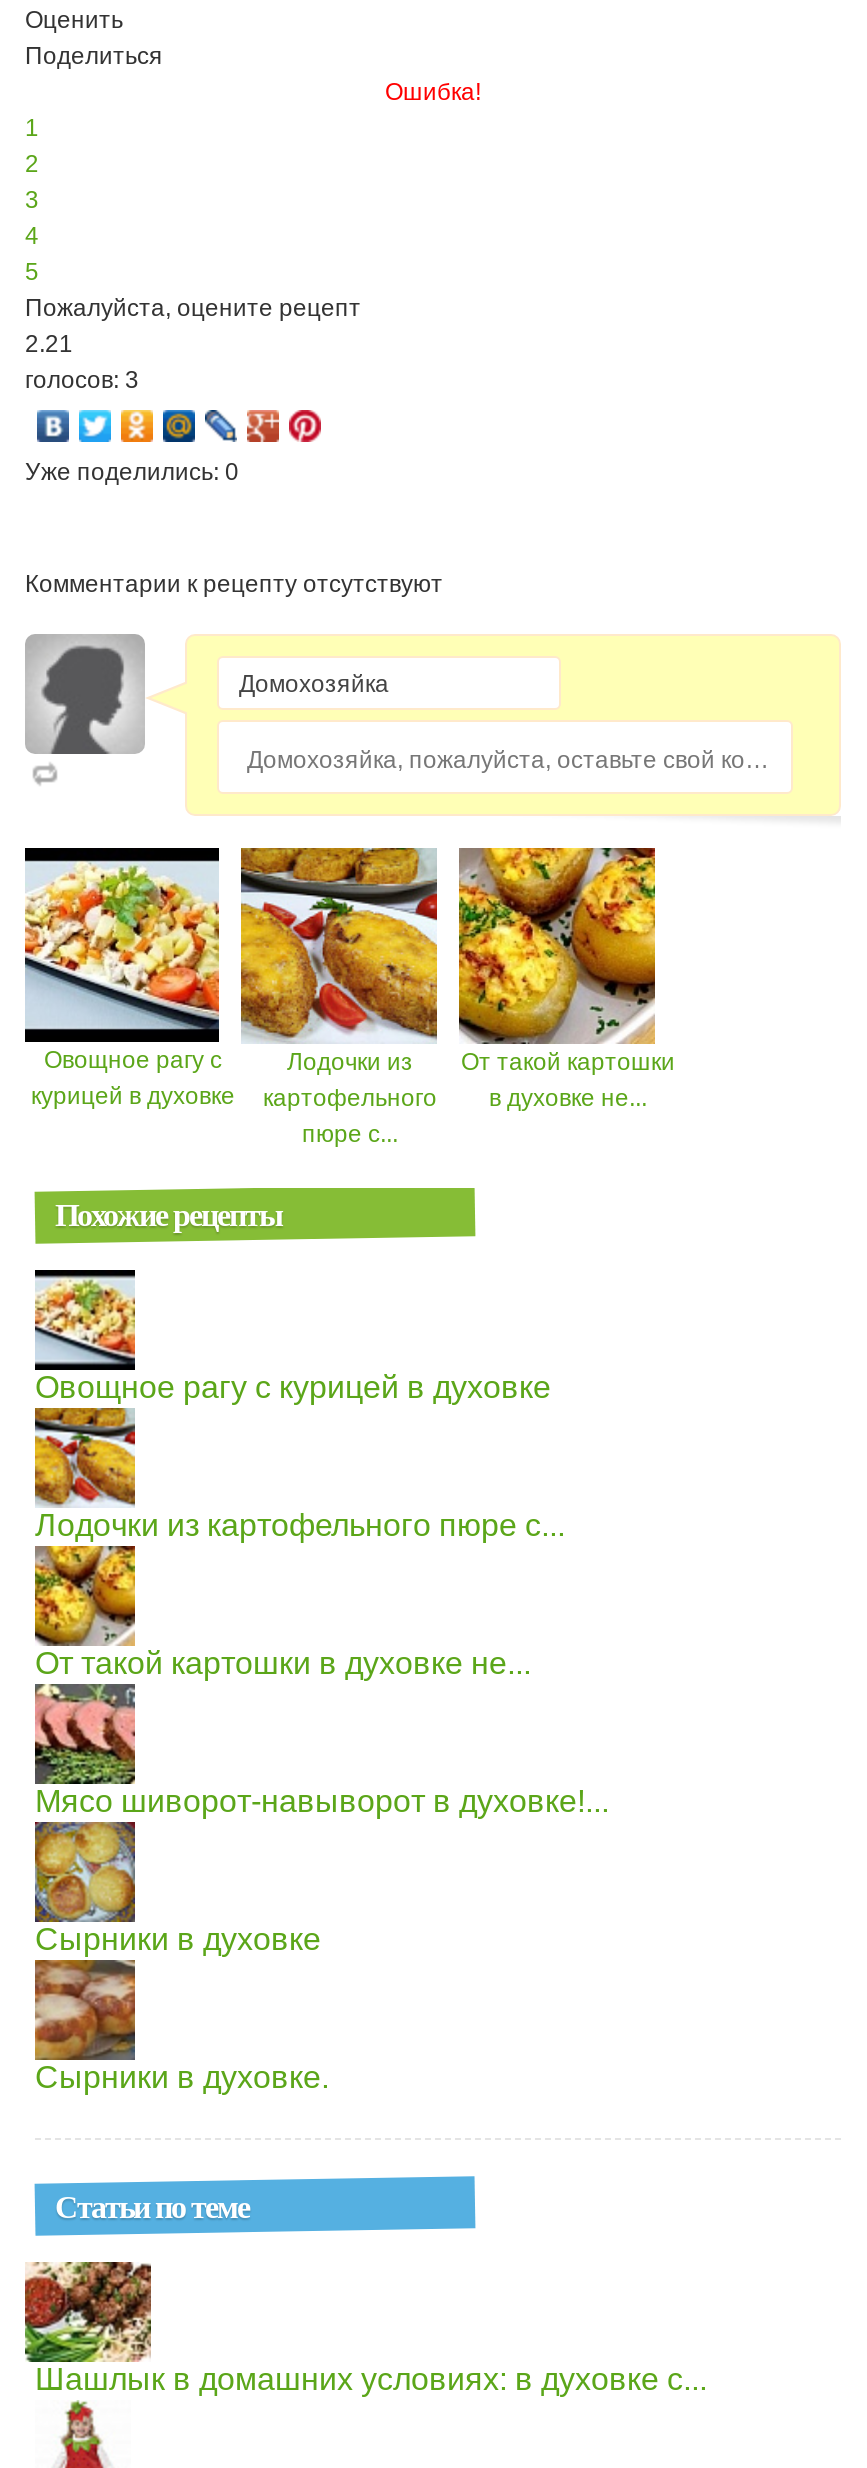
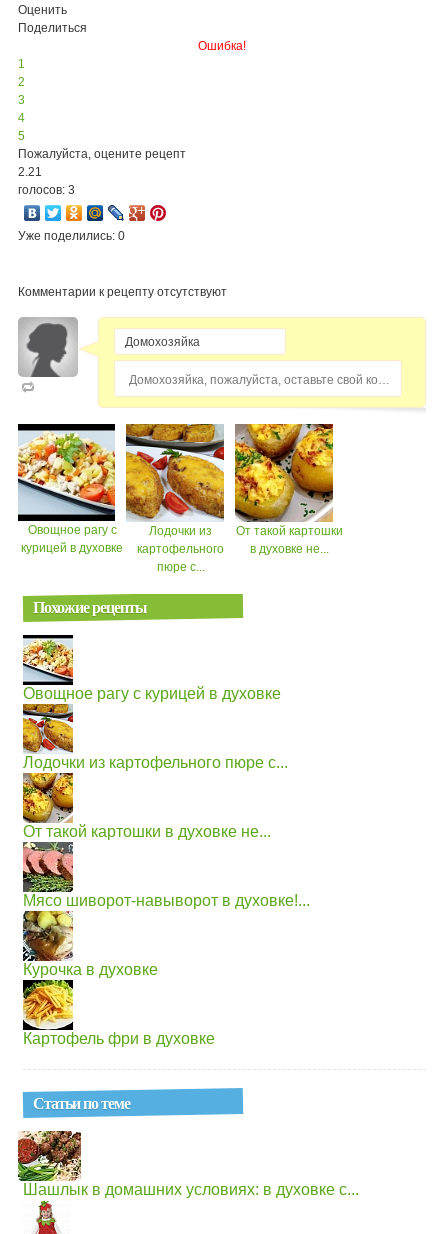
- [image]
- Сырники в духовке
+ [image]
+ Курочка в духовке

- [image]
- Сырники в духовке.
+ [image]
+ Картофель фри в духовке
